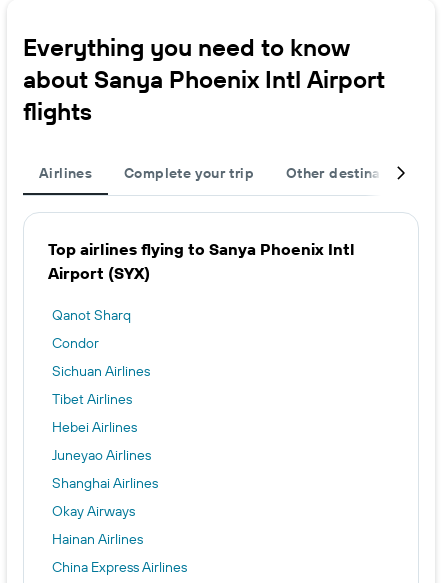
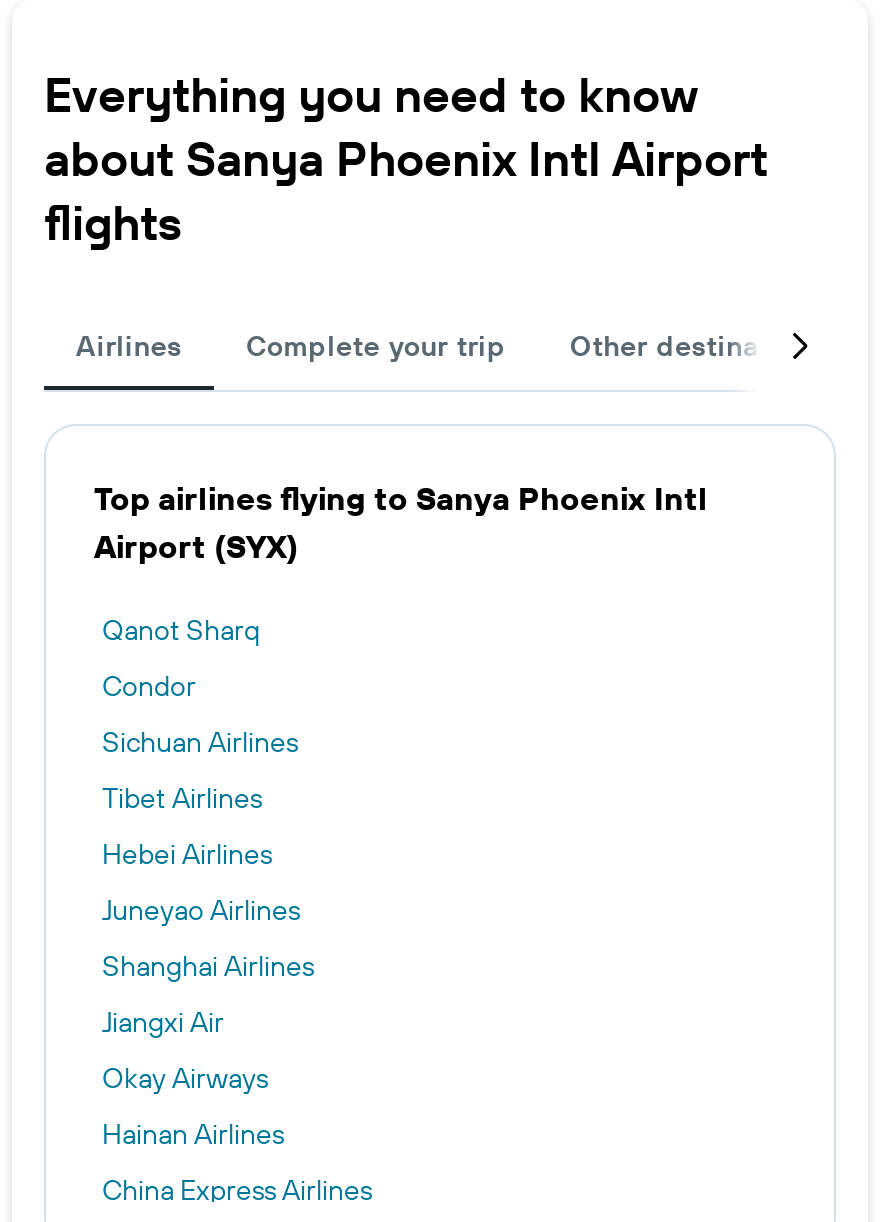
+ Jiangxi Air
